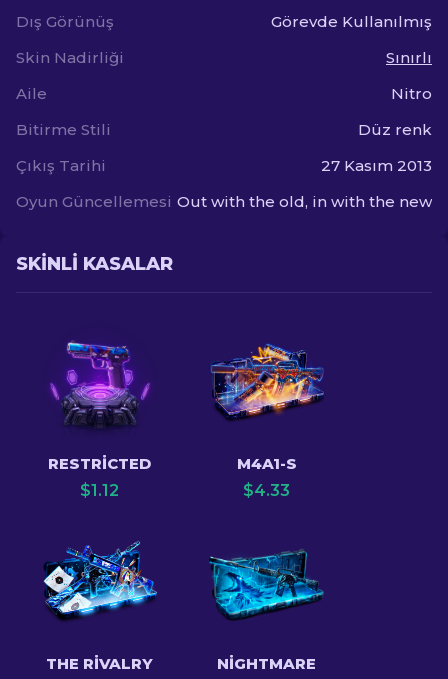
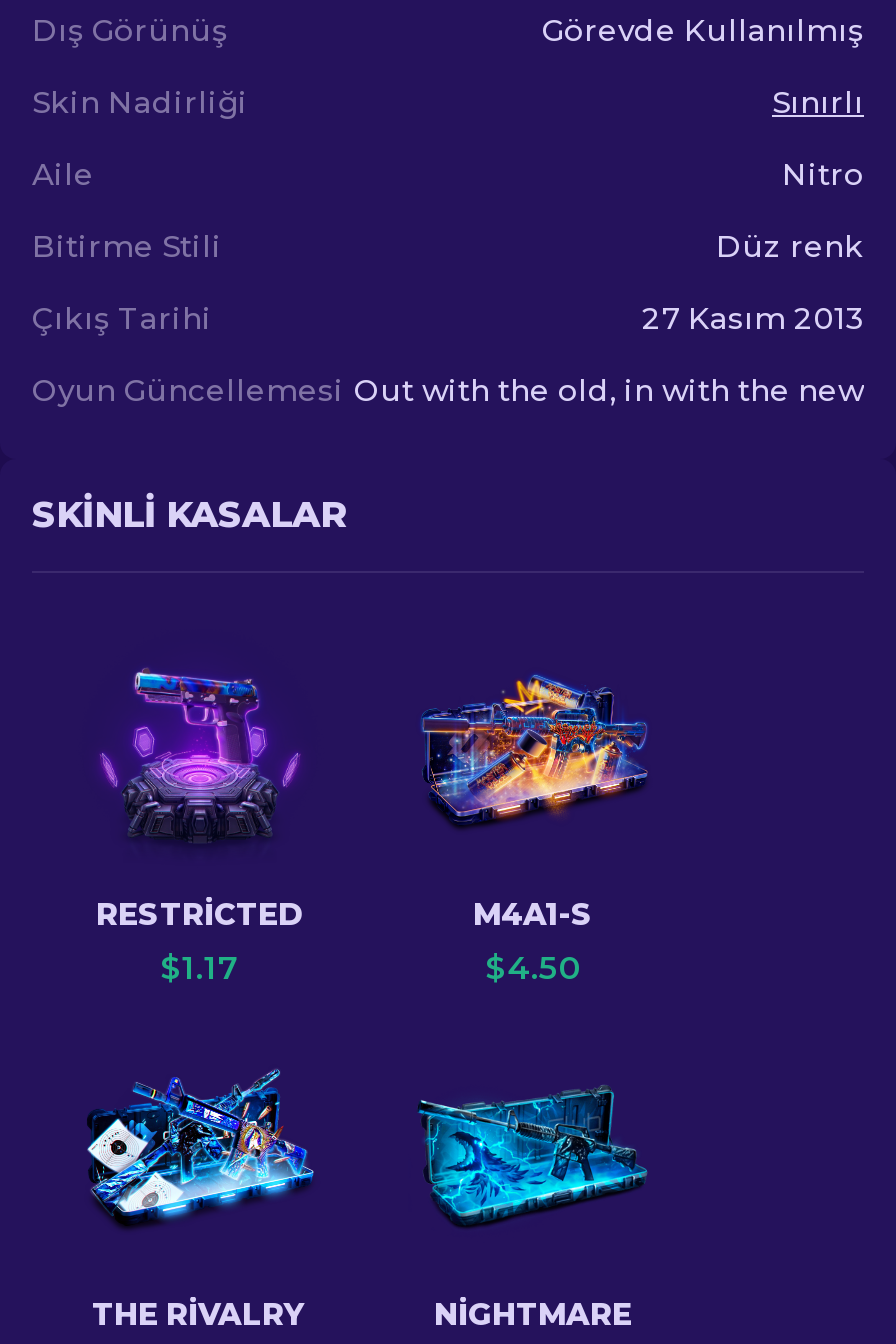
- $1.12
+ $1.17

- $4.33
+ $4.50
